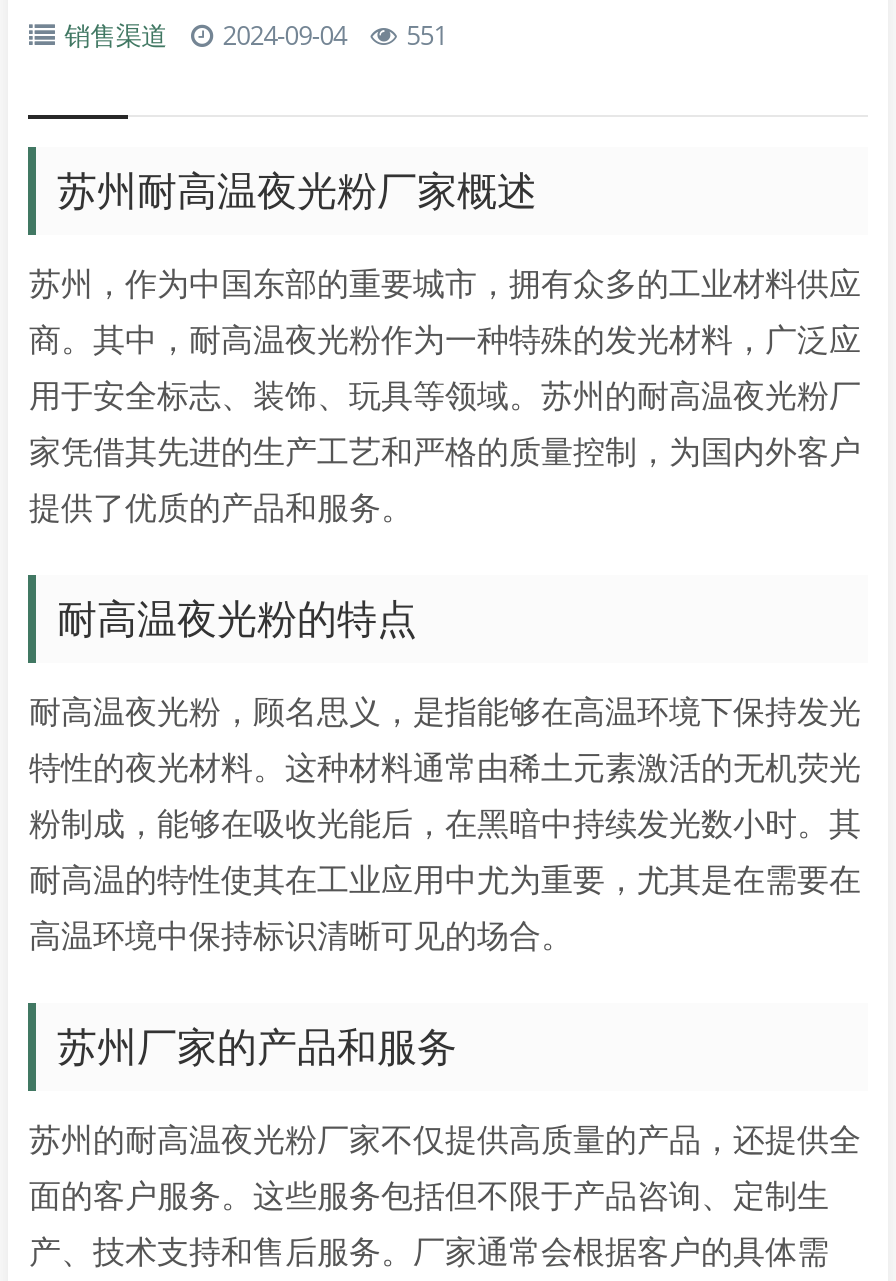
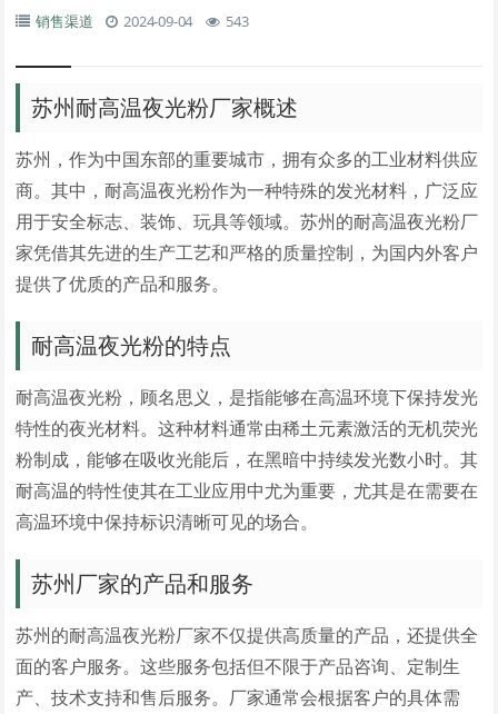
- 销售渠道 2024-09-04 551
+ 销售渠道 2024-09-04 543
